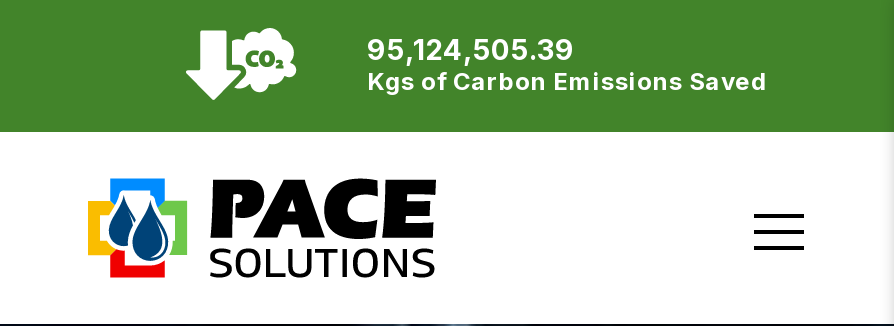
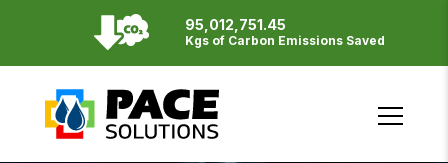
- 95,124,505.39
+ 95,012,751.45
